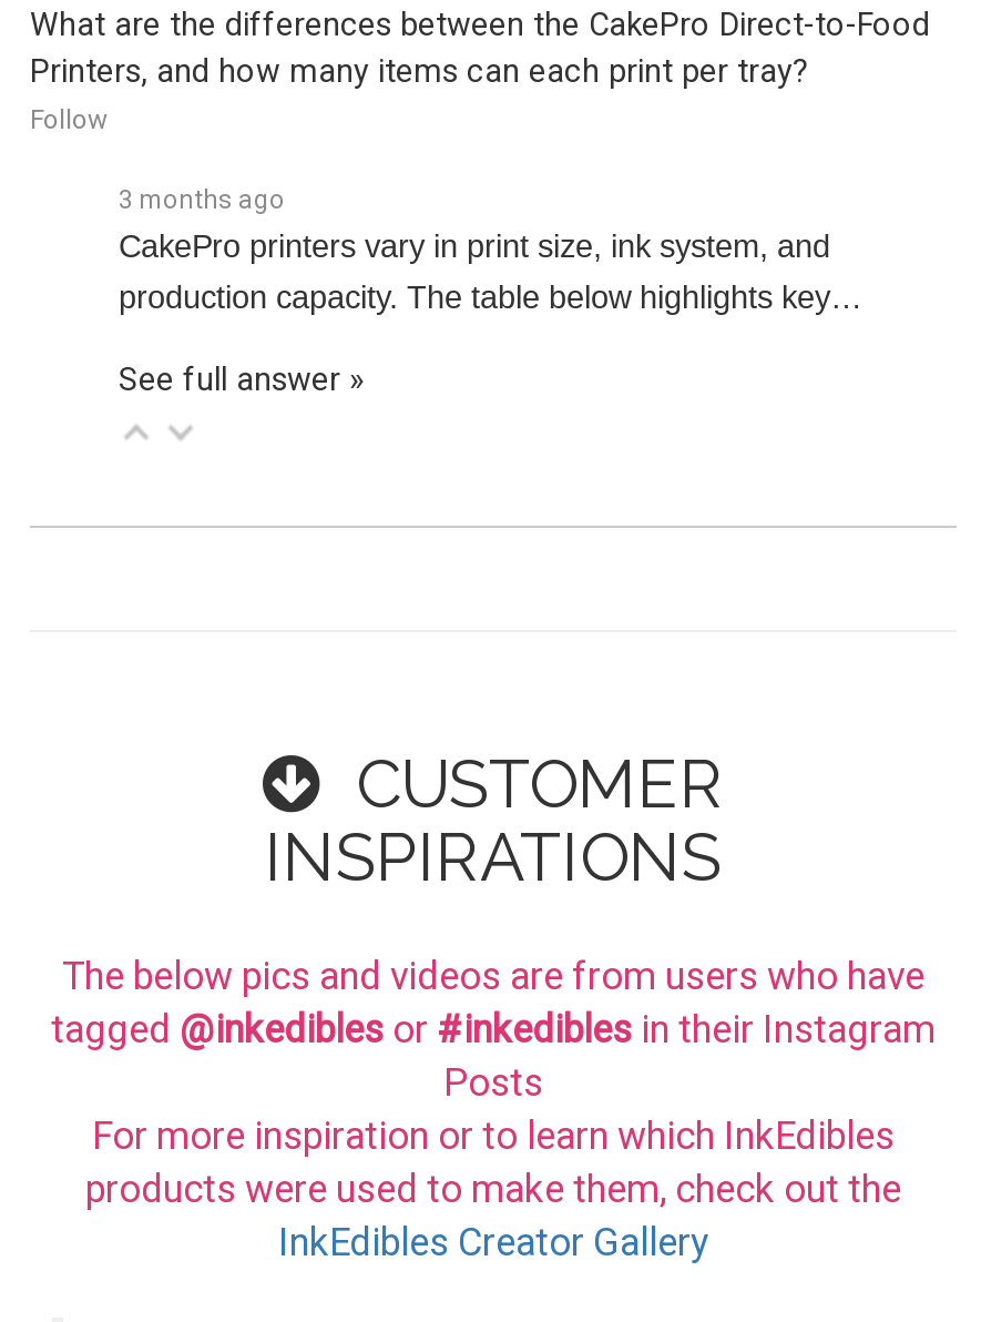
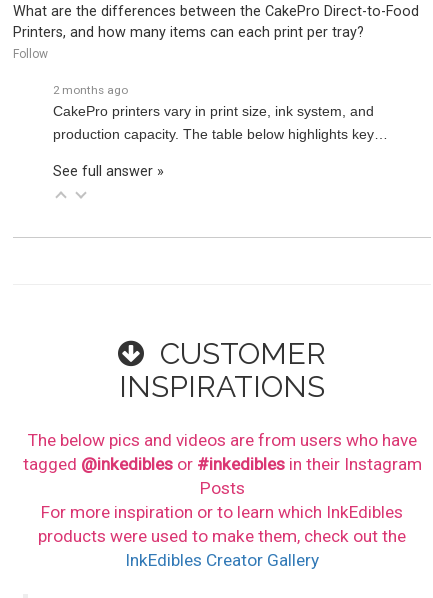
- 3 months ago
+ 2 months ago
